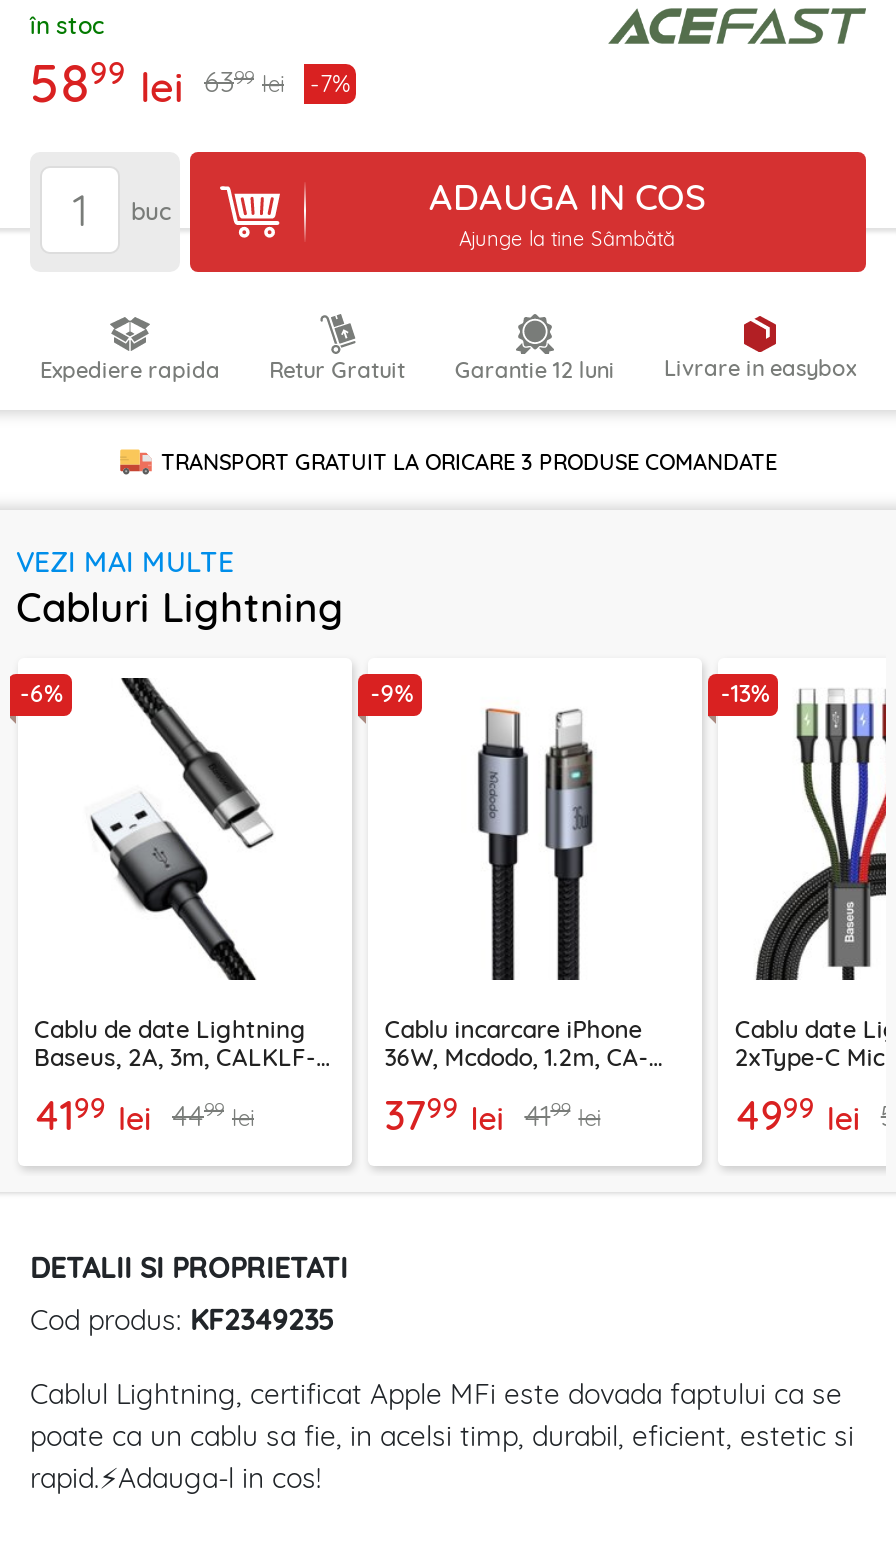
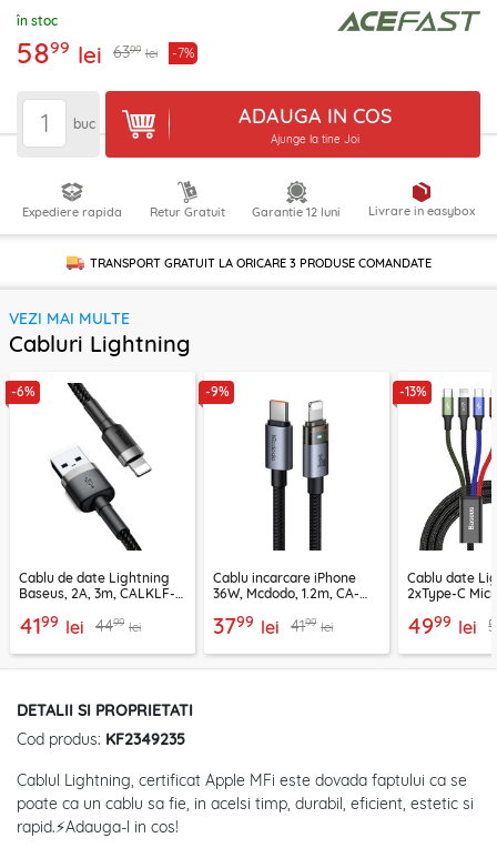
- Ajunge la tine Sâmbătă
+ Ajunge la tine Joi
